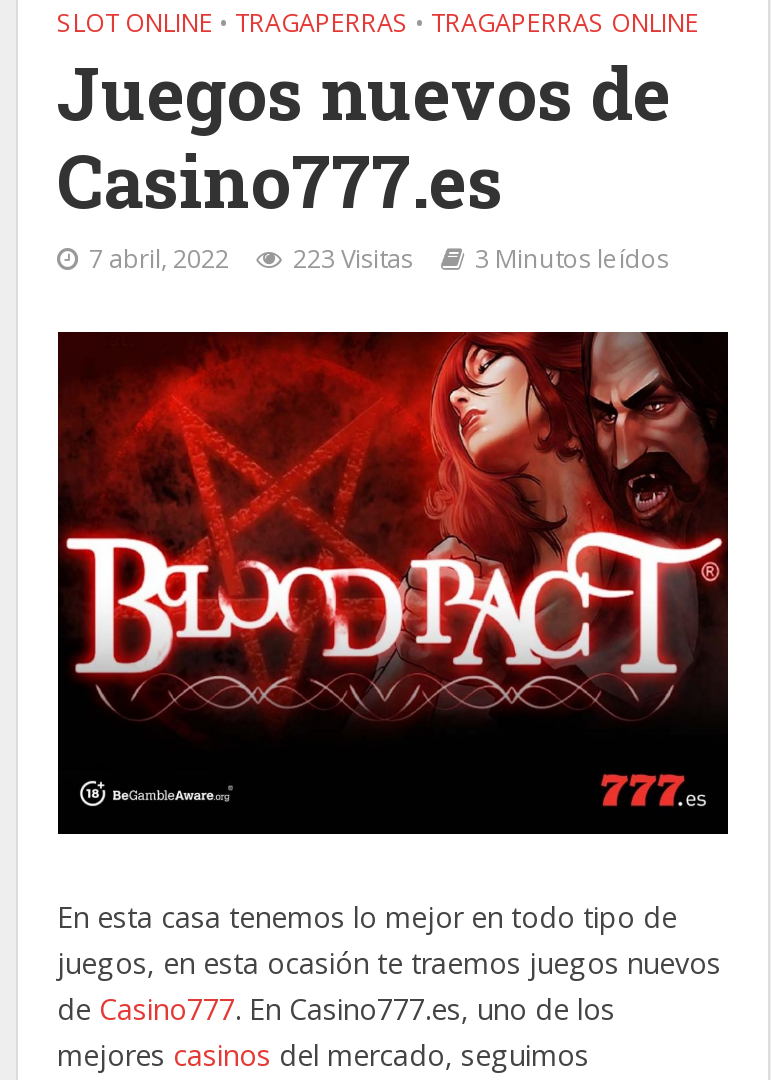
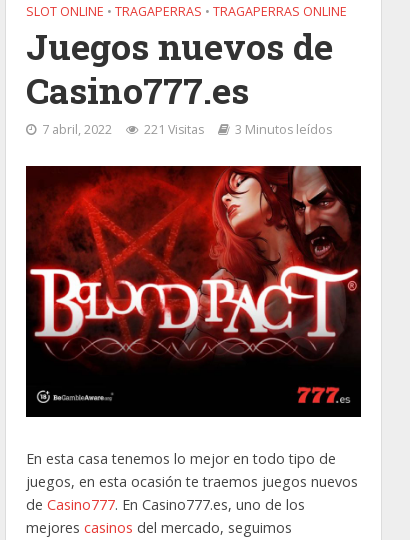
- 7 abril, 2022 223 Visitas 3 Minutos leídos
+ 7 abril, 2022 221 Visitas 3 Minutos leídos
